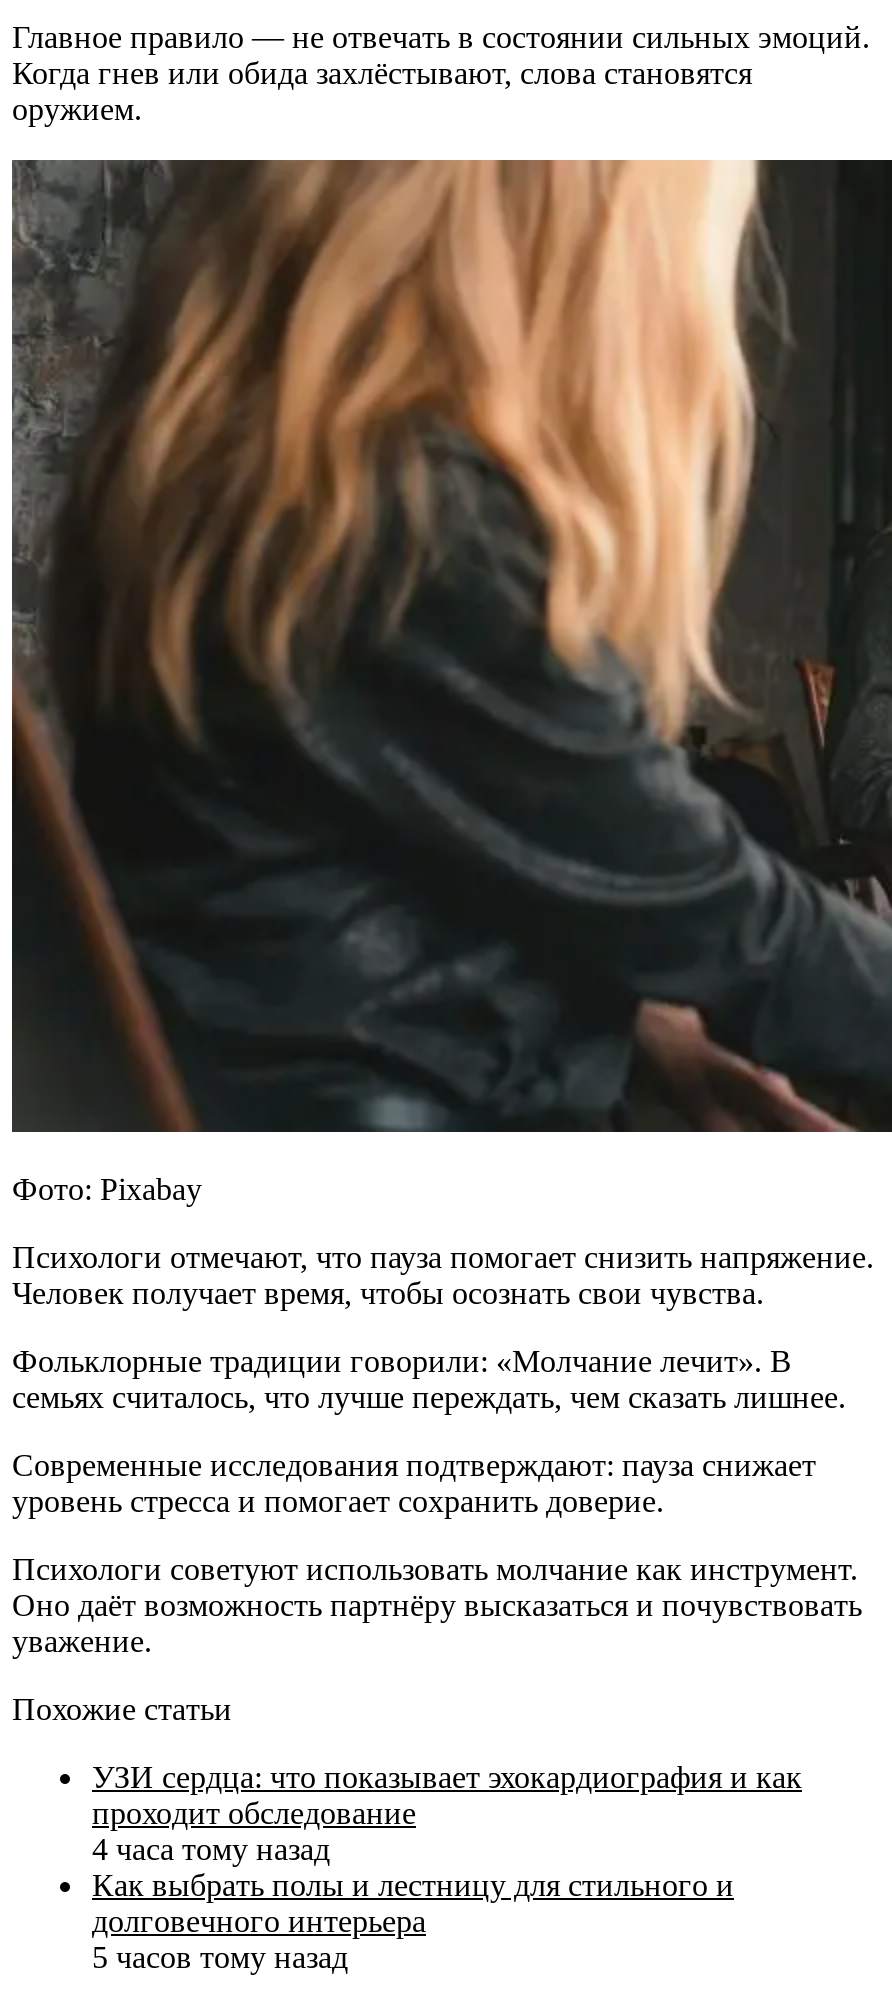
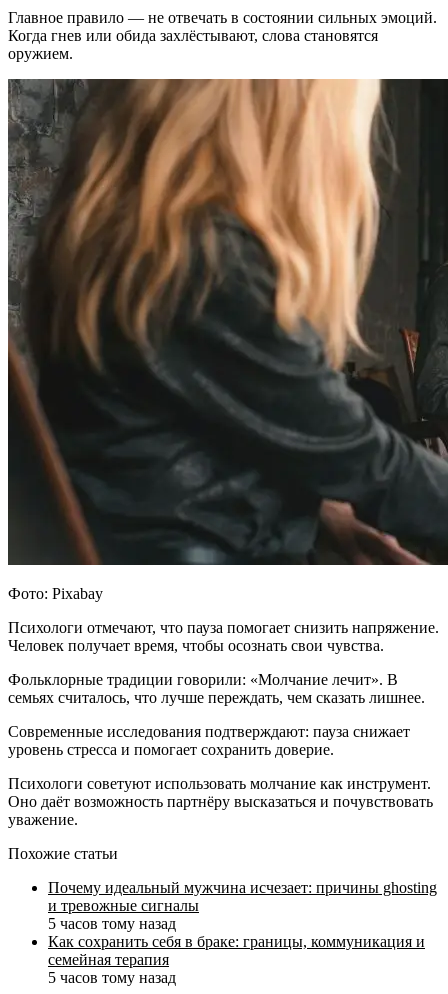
- УЗИ сердца: что показывает эхокардиография и как
- проходит обследование
- 4 часа тому назад
- Как выбрать полы и лестницу для стильного и
- долговечного интерьера
+ Почему идеальный мужчина исчезает: причины ghosting
+ и тревожные сигналы
+ 5 часов тому назад
+ Как сохранить себя в браке: границы, коммуникация и
+ семейная терапия
